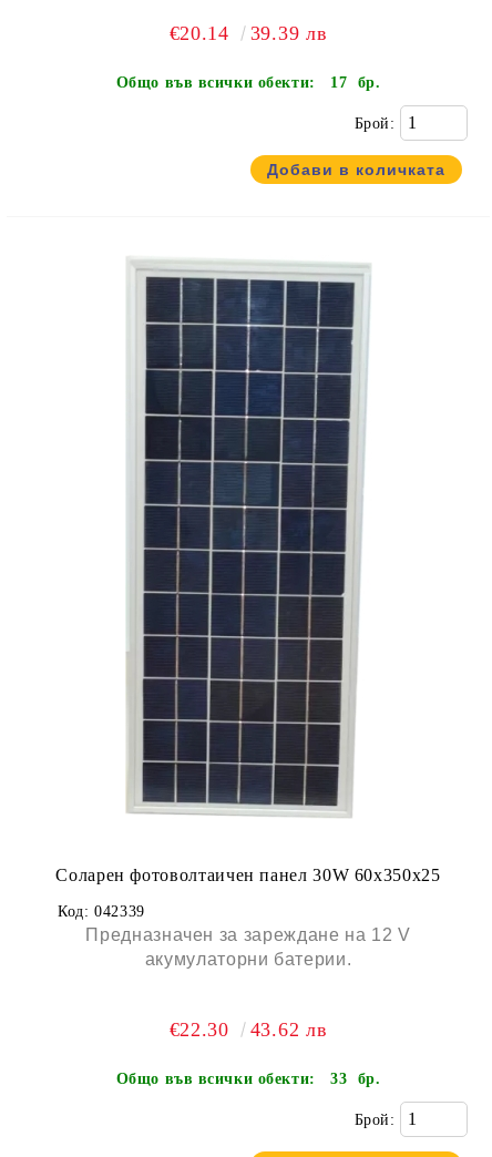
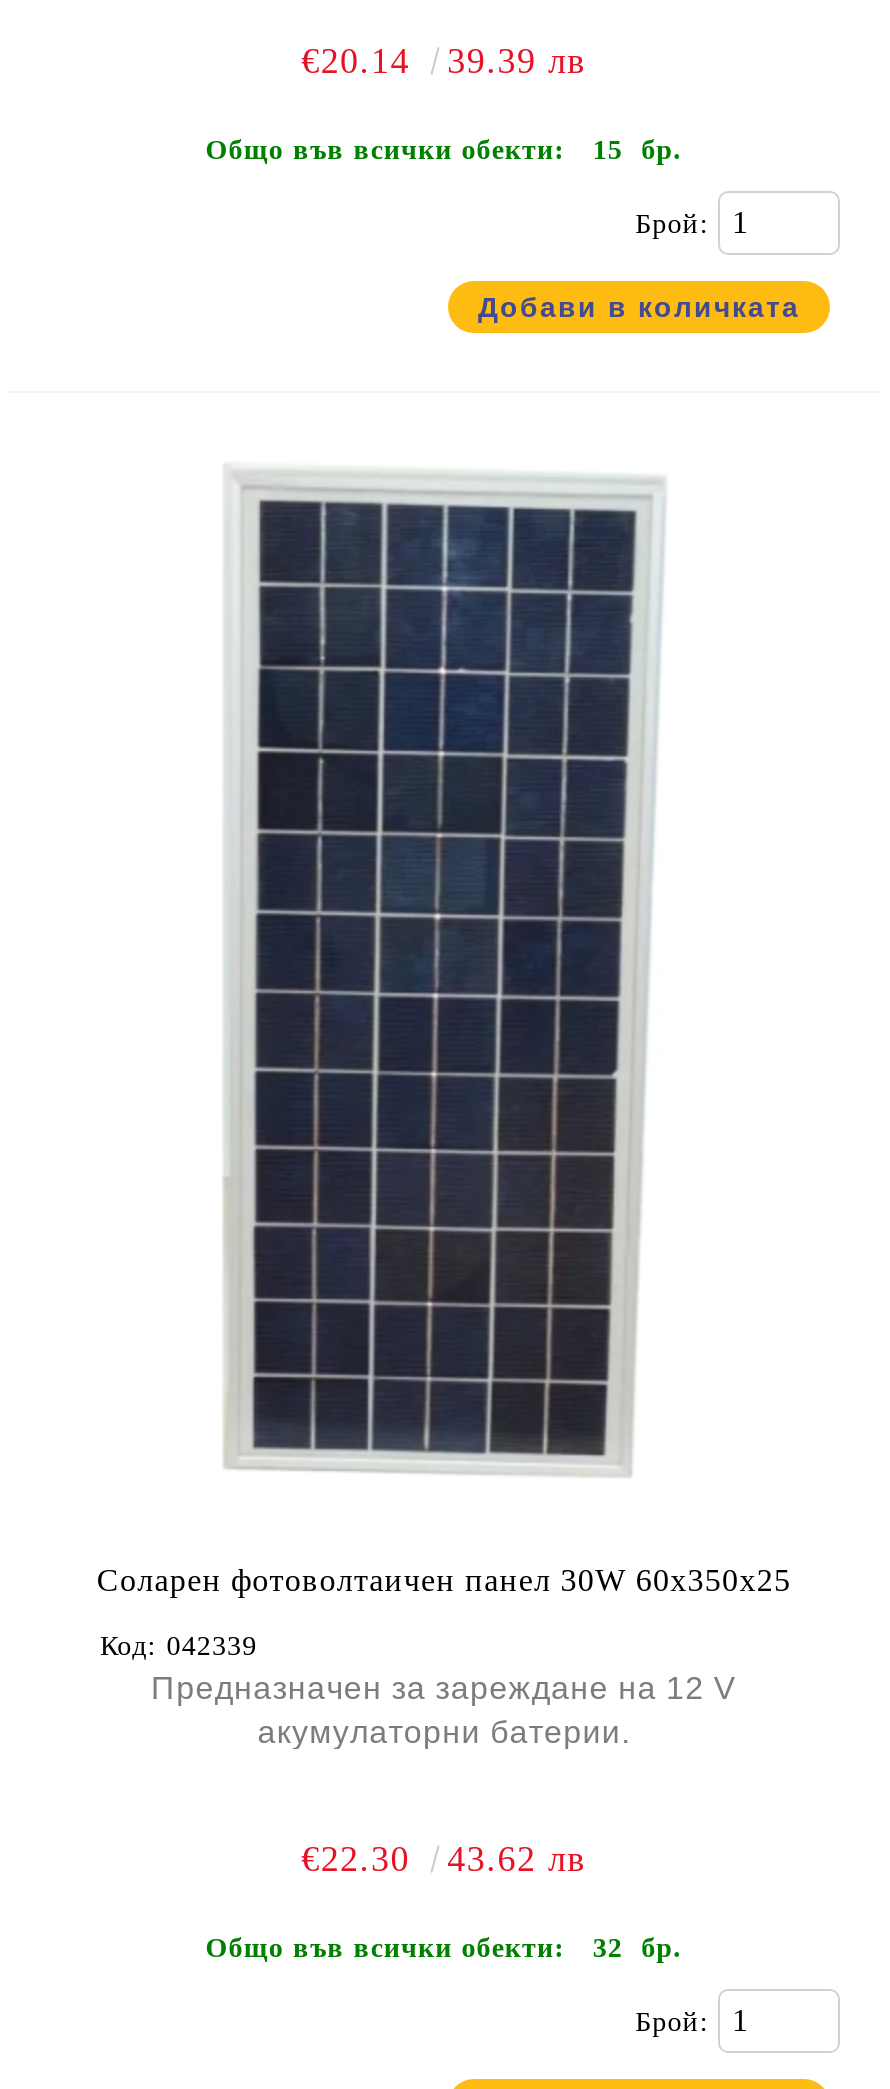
- Общо във всички обекти: 17 бр.
+ Общо във всички обекти: 15 бр.

- Общо във всички обекти: 33 бр.
+ Общо във всички обекти: 32 бр.
